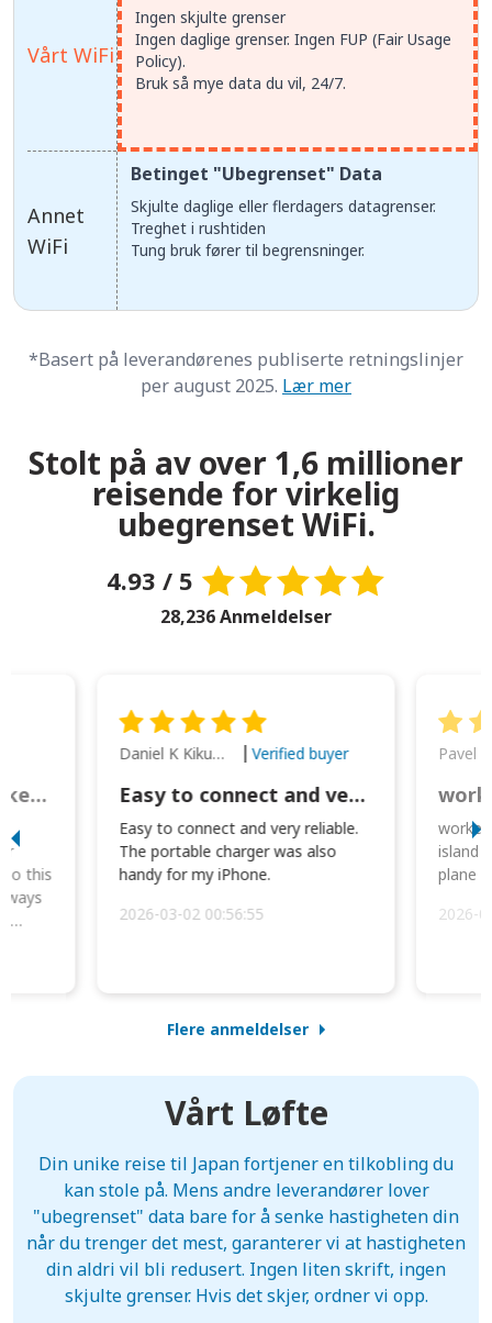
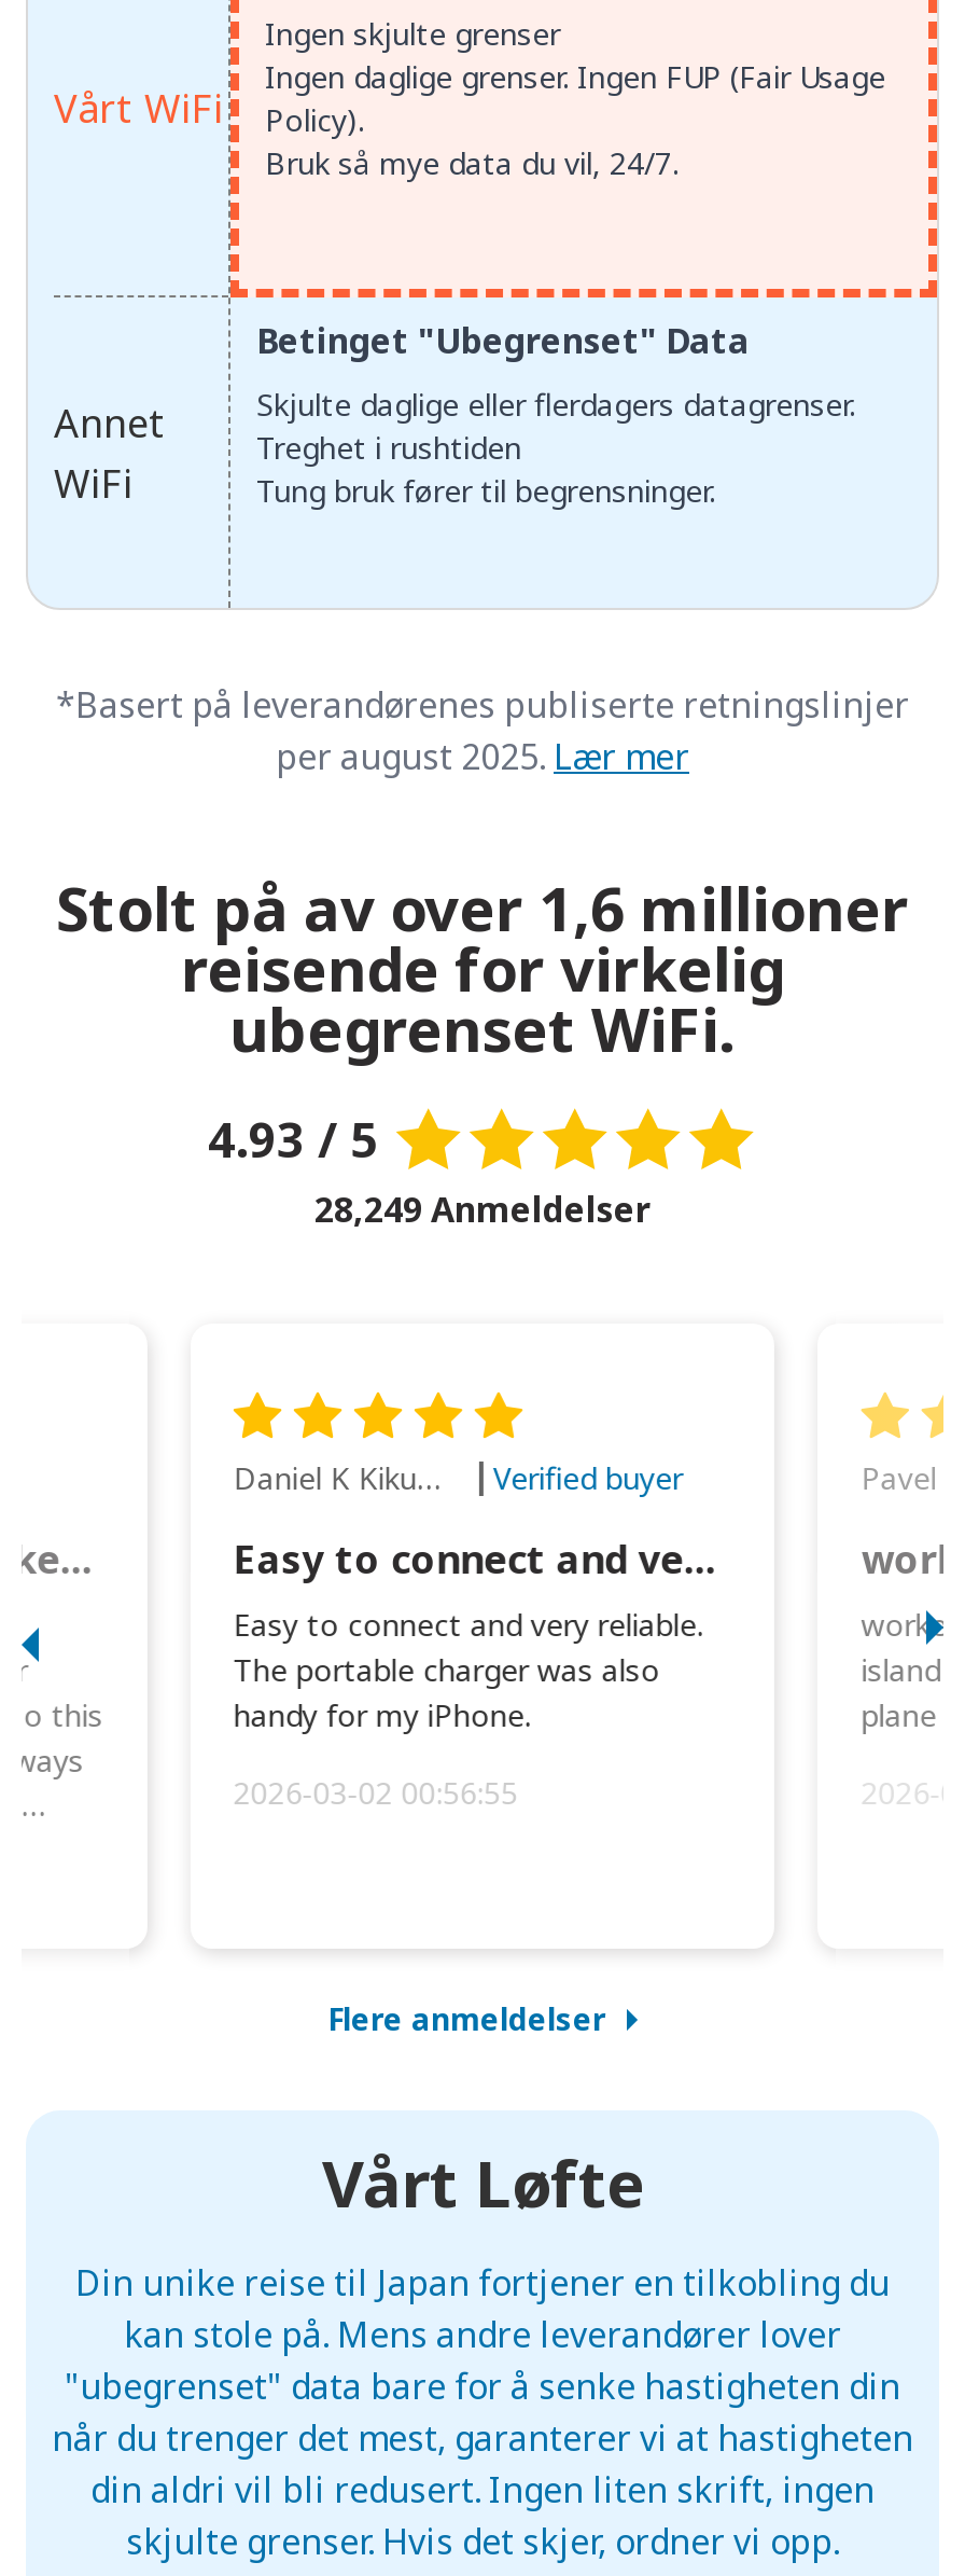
- 28,236 Anmeldelser
+ 28,249 Anmeldelser
